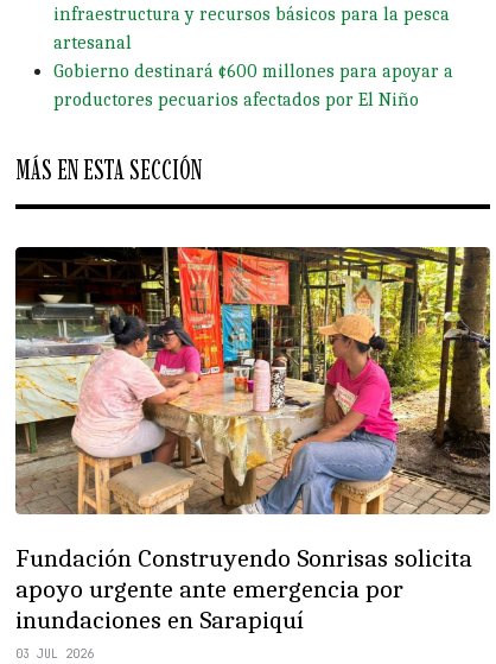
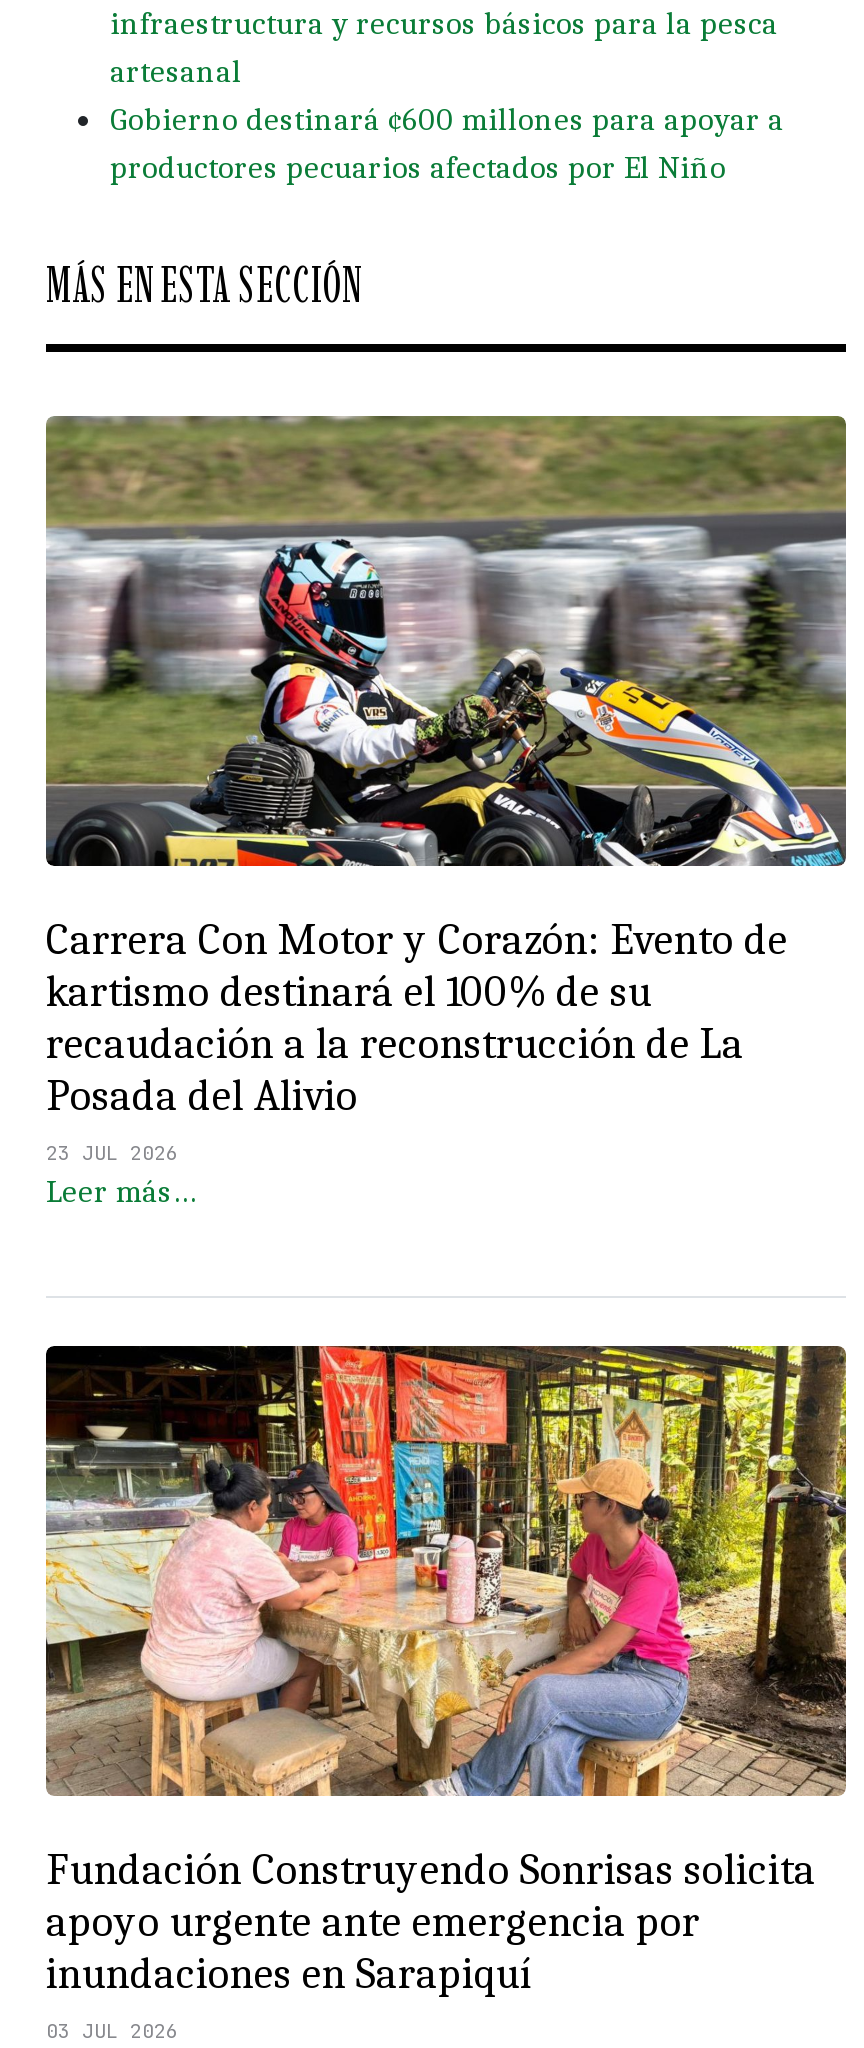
+ [image]
+ Carrera Con Motor y Corazón: Evento de
+ kartismo destinará el 100% de su
+ recaudación a la reconstrucción de La
+ Posada del Alivio
+ 23 JUL 2026
+ Leer más…
